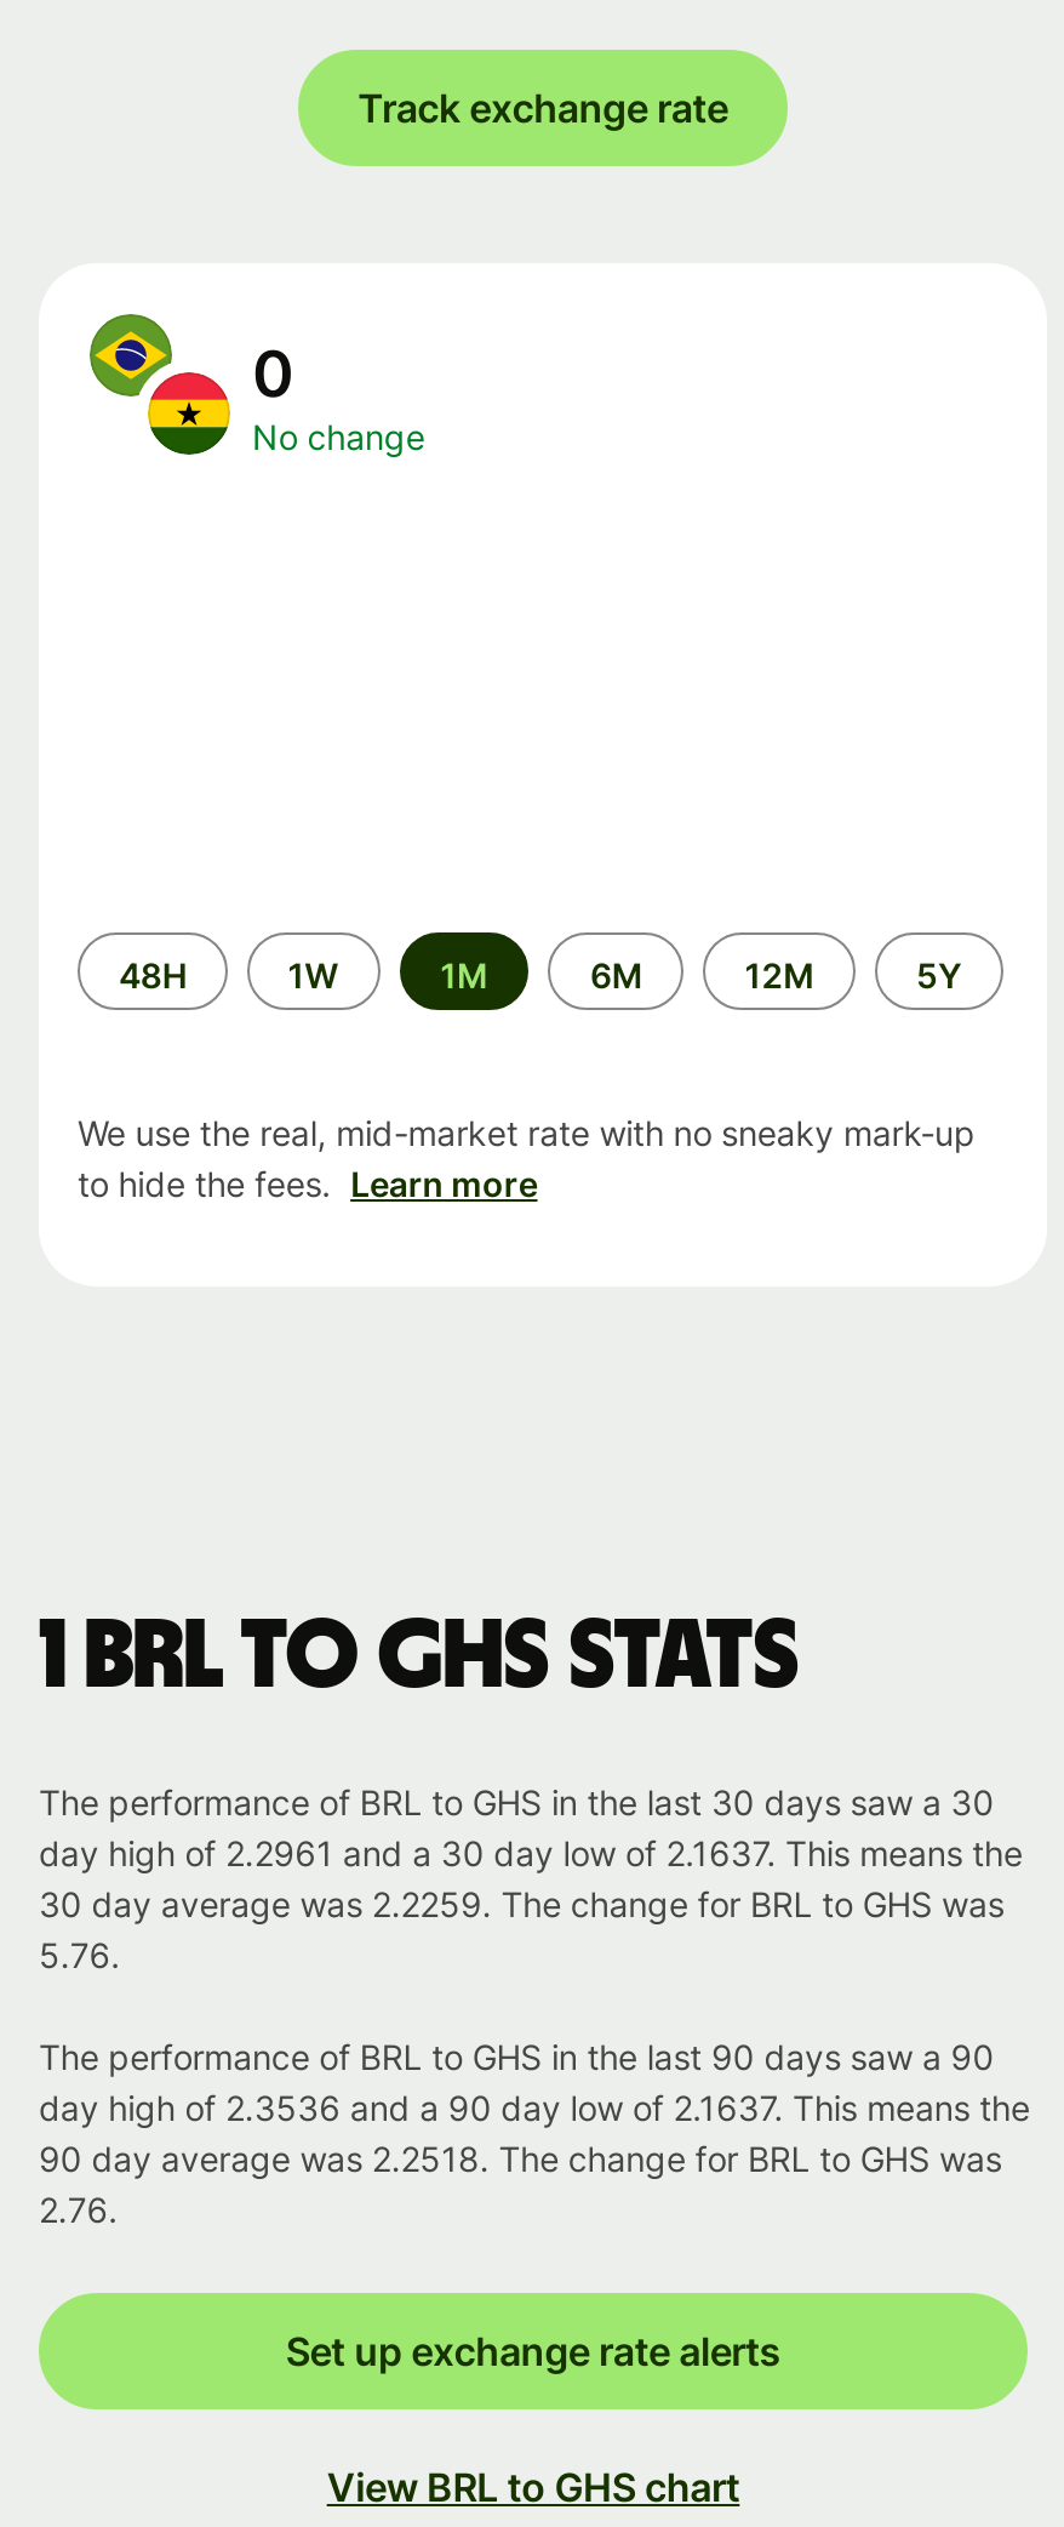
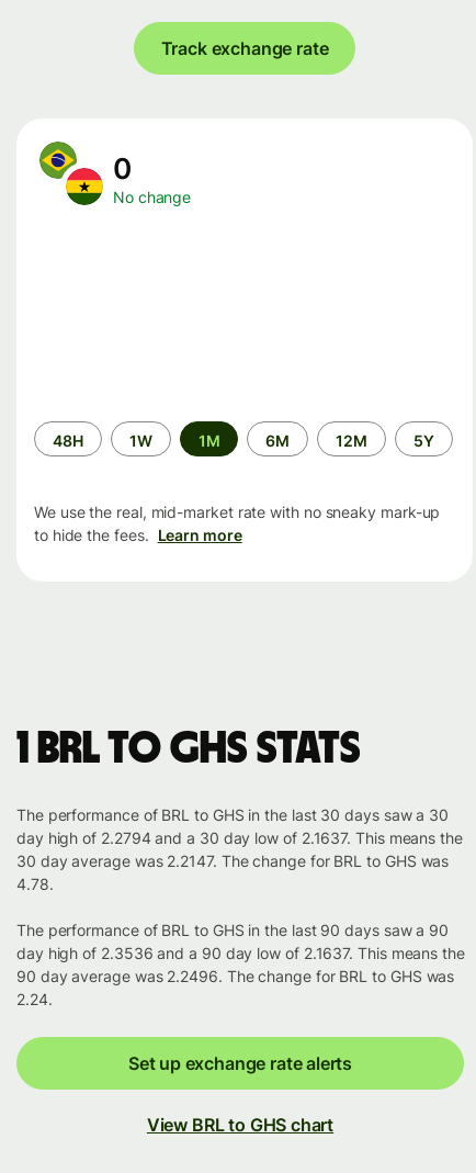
- day high of 2.2961 and a 30 day low of 2.1637. This means the
+ day high of 2.2794 and a 30 day low of 2.1637. This means the

- 30 day average was 2.2259. The change for BRL to GHS was
+ 30 day average was 2.2147. The change for BRL to GHS was

- 5.76.
+ 4.78.

- 90 day average was 2.2518. The change for BRL to GHS was
+ 90 day average was 2.2496. The change for BRL to GHS was

- 2.76.
+ 2.24.
